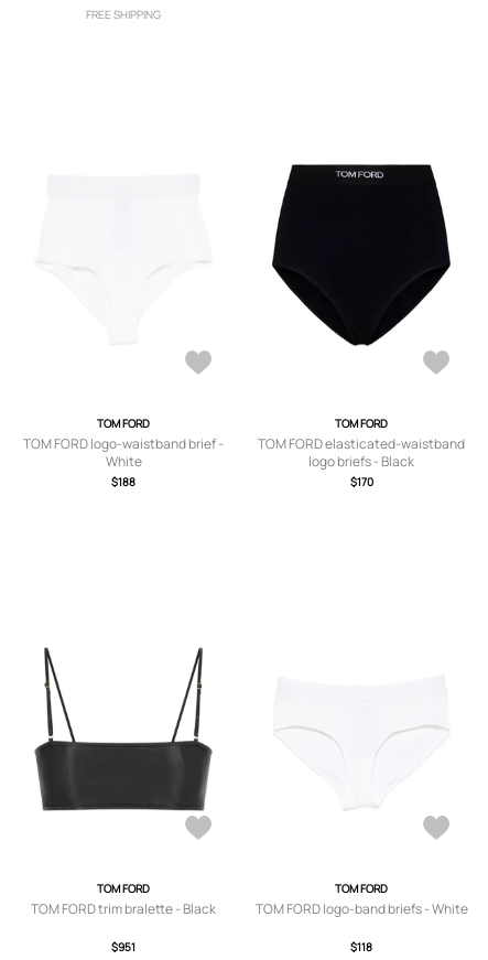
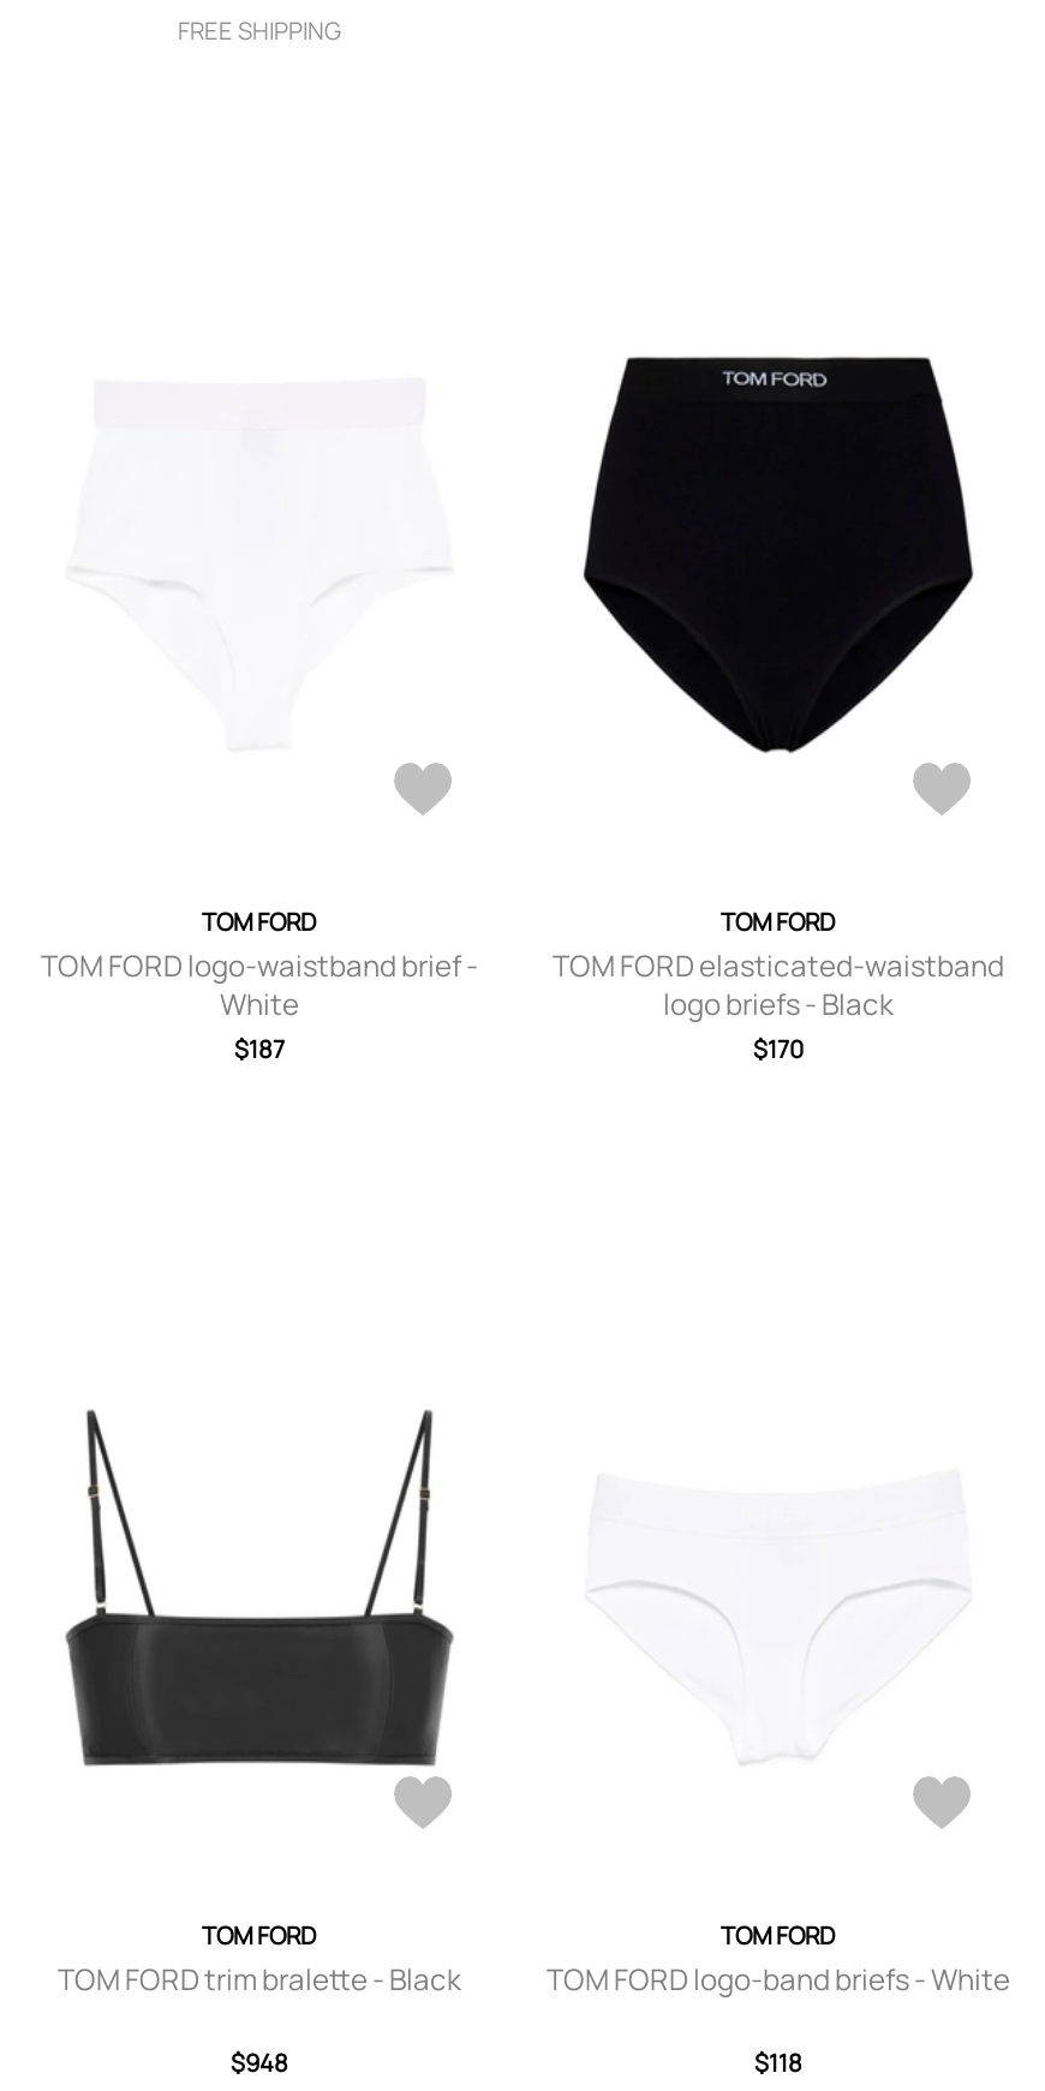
- $188
+ $187

- $951
+ $948
